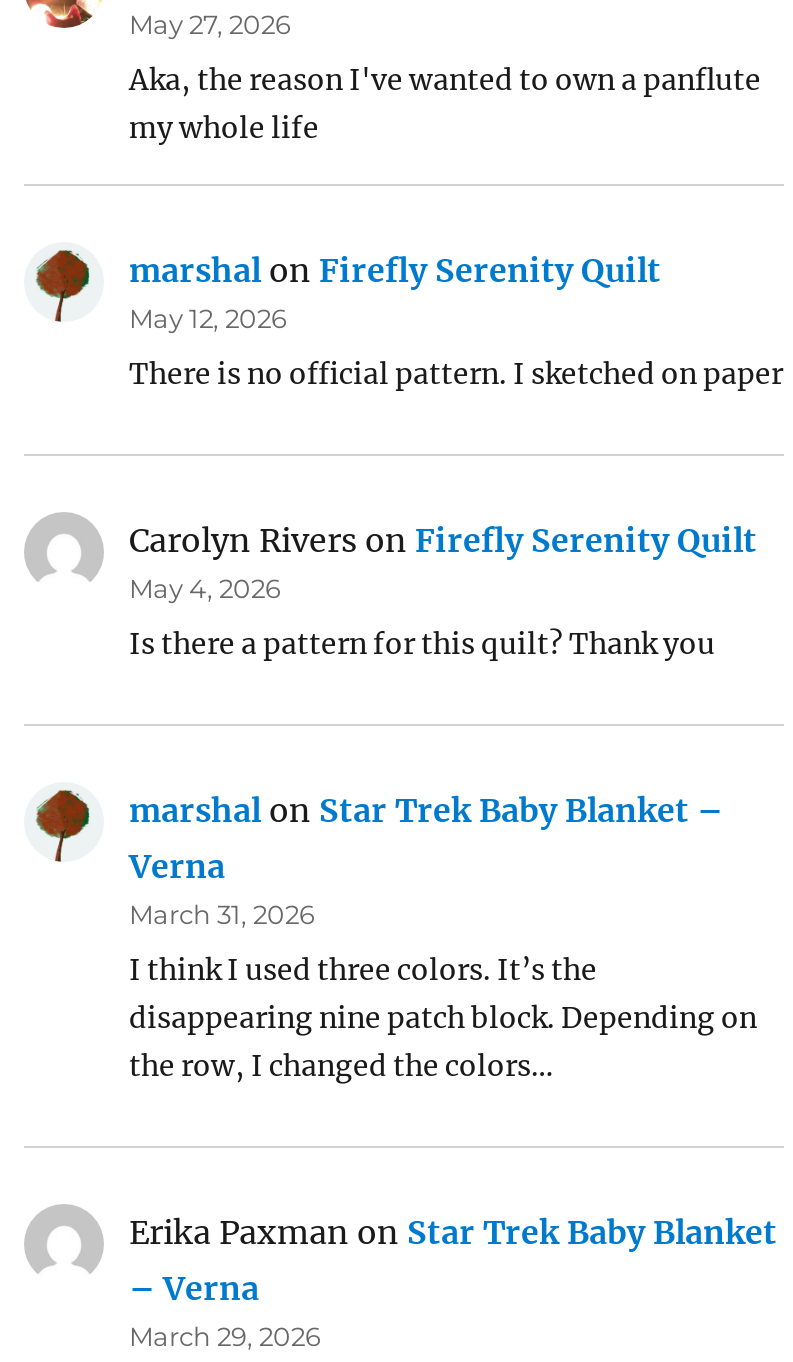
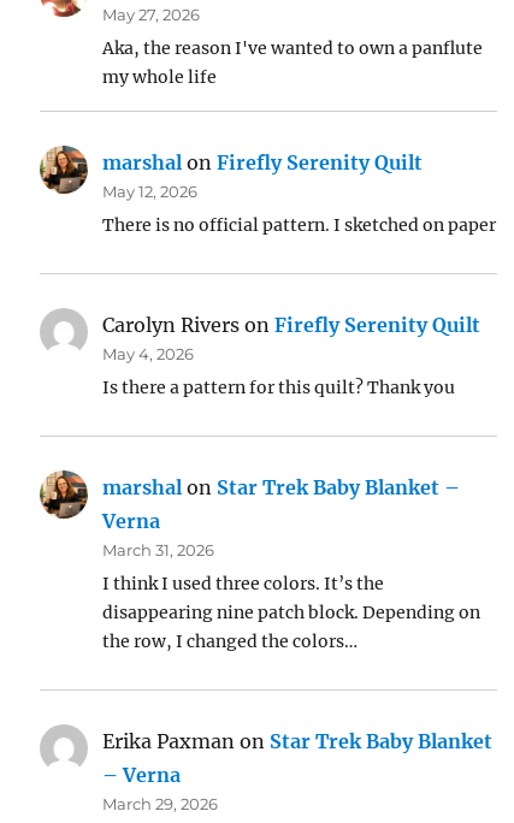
- [image]
+ [image]

- [image]
+ [image]
